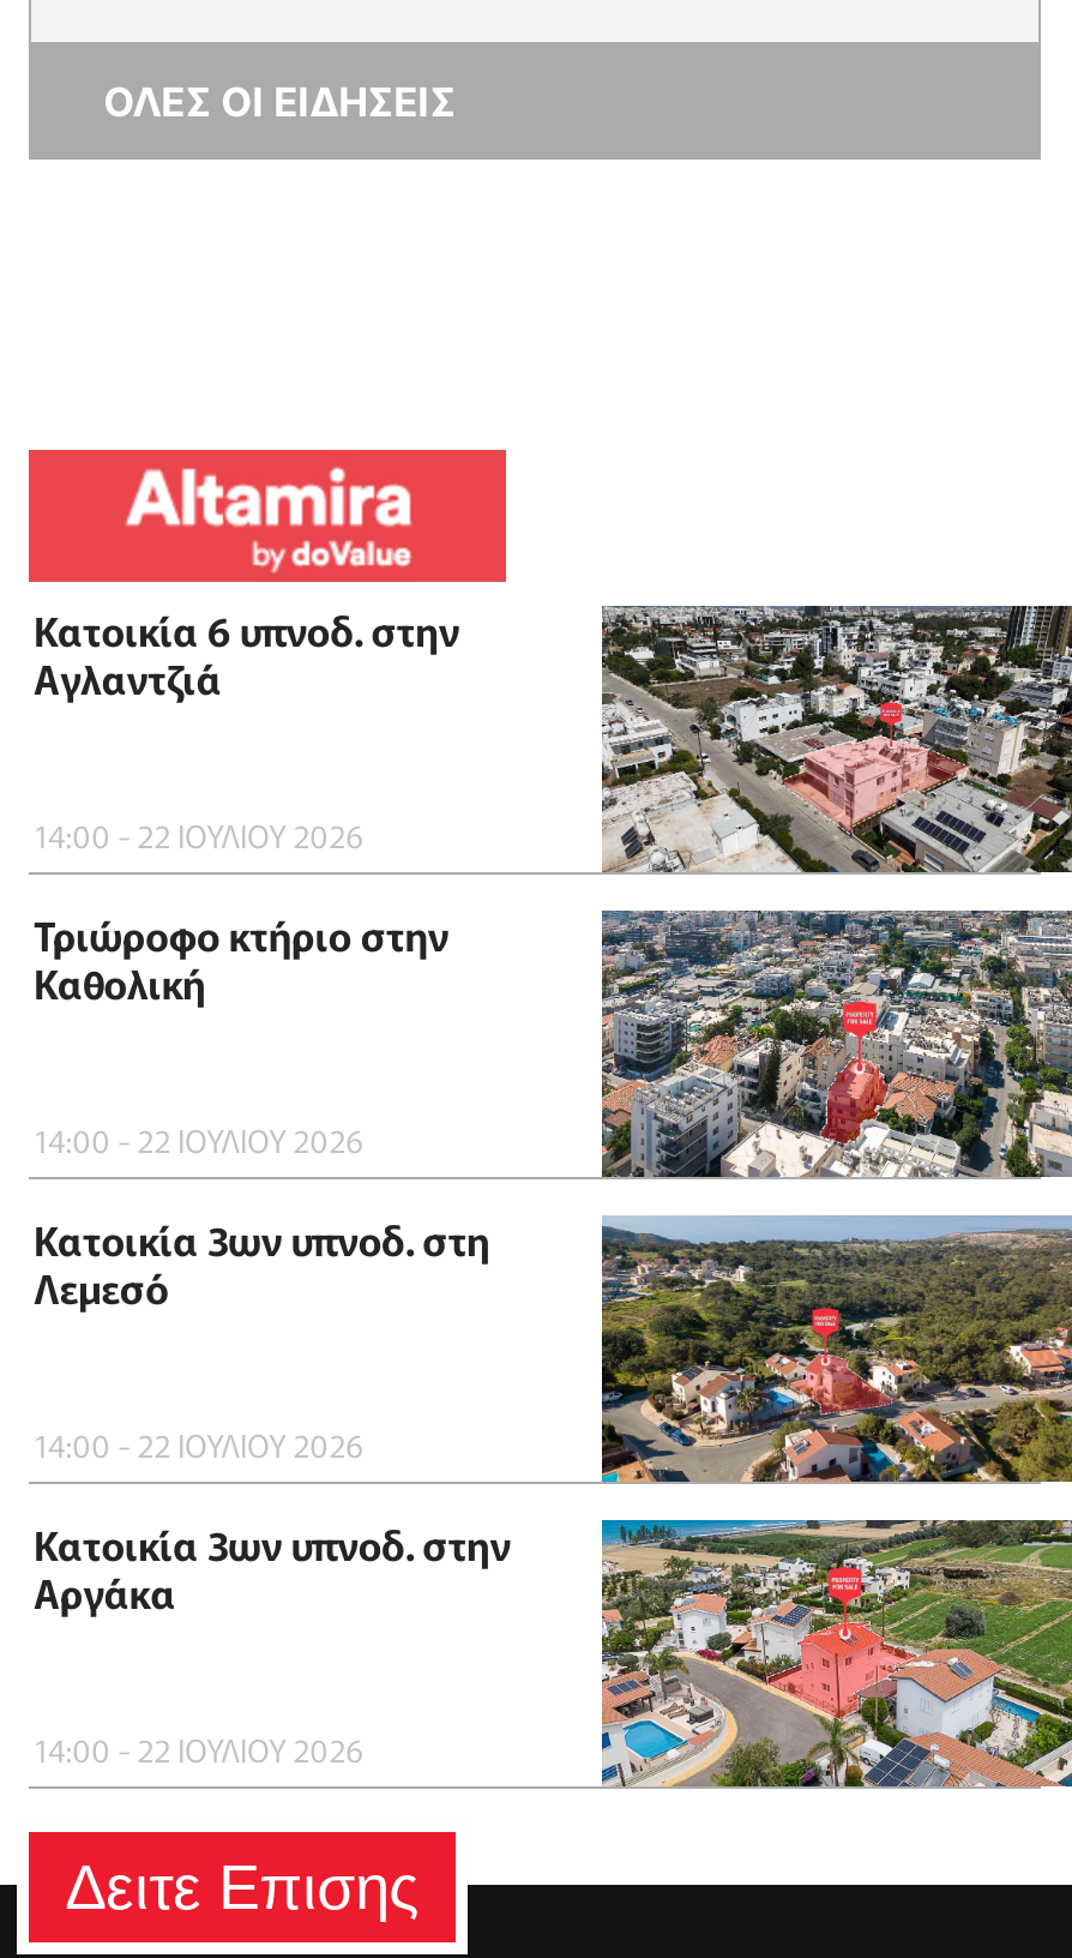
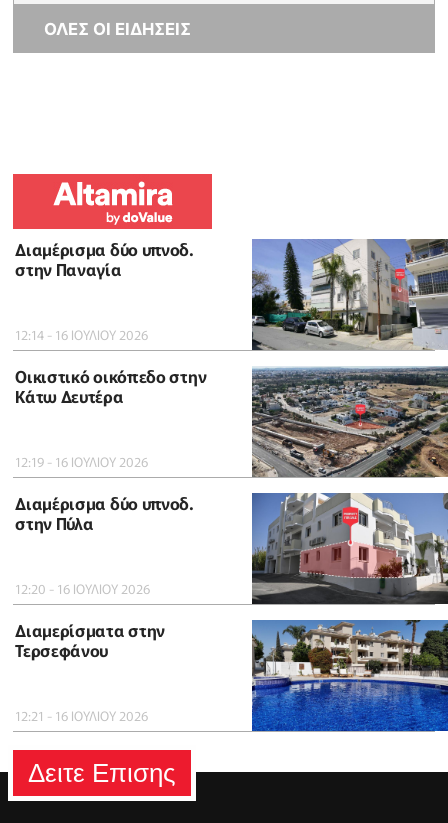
- Κατοικία 6 υπνοδ. στην
- Αγλαντζιά
+ Διαμέρισμα δύο υπνοδ.
+ στην Παναγία

- [image]
+ [image]

- 14:00 - 22 ΙΟΥΛΙΟΥ 2026
+ 12:14 - 16 ΙΟΥΛΙΟΥ 2026

- Τριώροφο κτήριο στην
- Καθολική
+ Οικιστικό οικόπεδο στην
+ Κάτω Δευτέρα

- [image]
+ [image]

- 14:00 - 22 ΙΟΥΛΙΟΥ 2026
+ 12:19 - 16 ΙΟΥΛΙΟΥ 2026

- Κατοικία 3ων υπνοδ. στη
- Λεμεσό
+ Διαμέρισμα δύο υπνοδ.
+ στην Πύλα

- [image]
+ [image]

- 14:00 - 22 ΙΟΥΛΙΟΥ 2026
+ 12:20 - 16 ΙΟΥΛΙΟΥ 2026

- Κατοικία 3ων υπνοδ. στην
- Αργάκα
+ Διαμερίσματα στην
+ Τερσεφάνου

- [image]
+ [image]

- 14:00 - 22 ΙΟΥΛΙΟΥ 2026
+ 12:21 - 16 ΙΟΥΛΙΟΥ 2026
